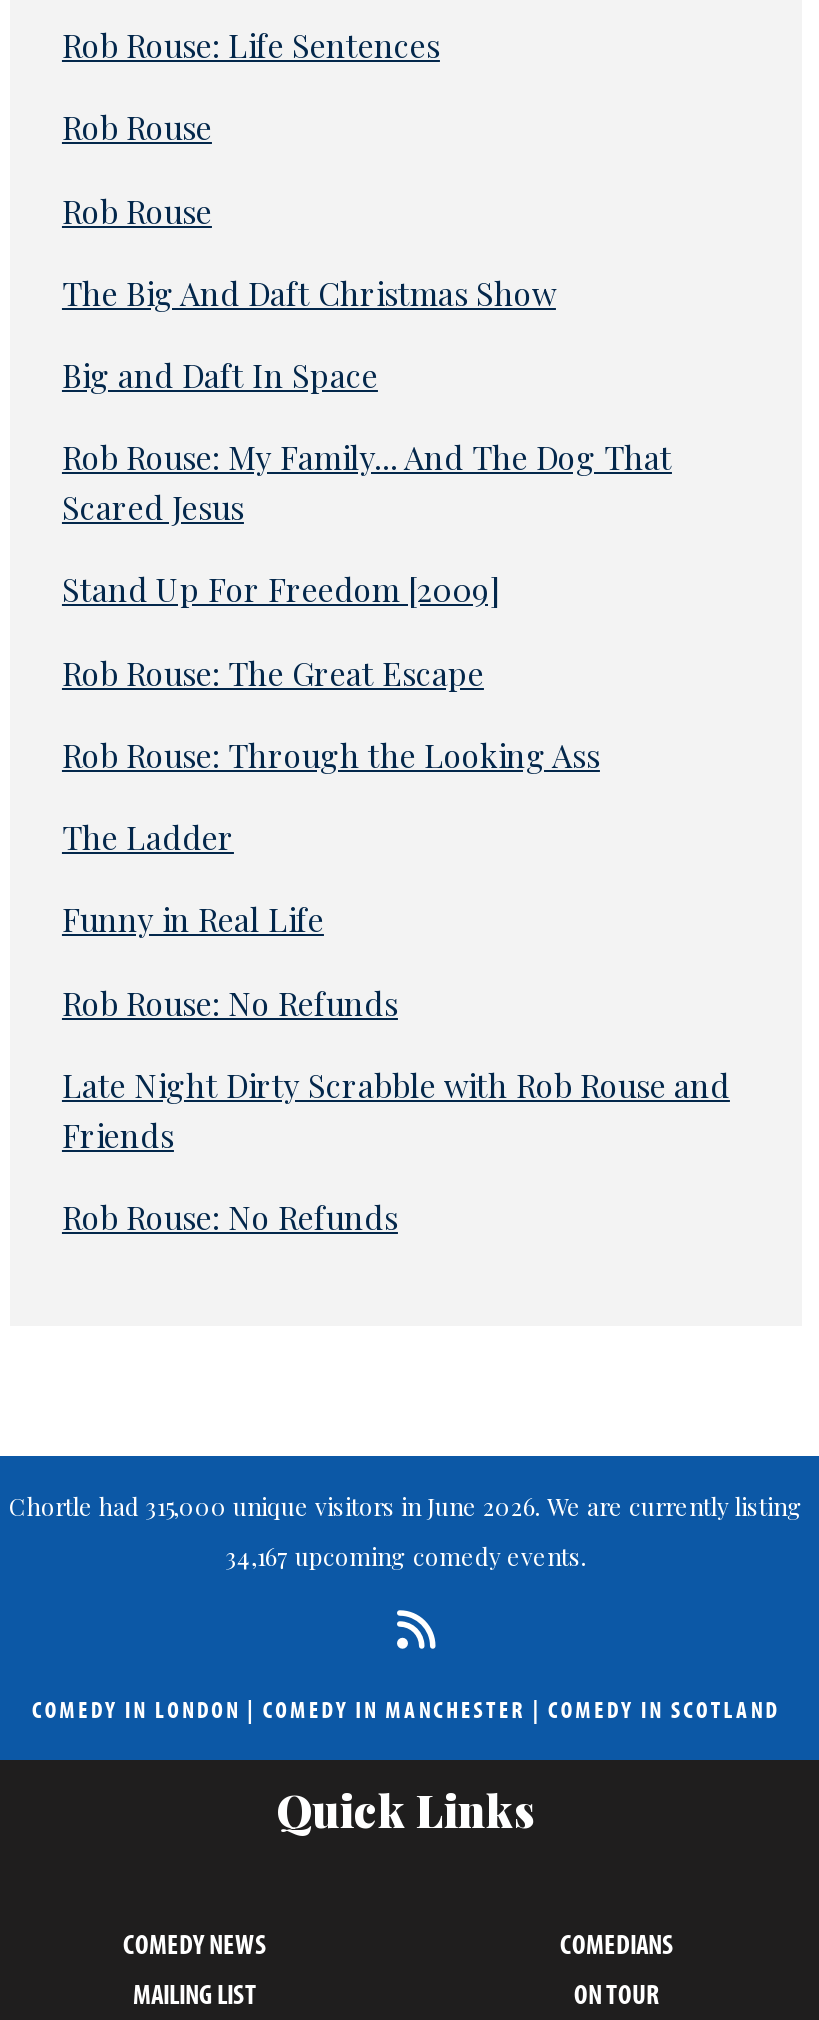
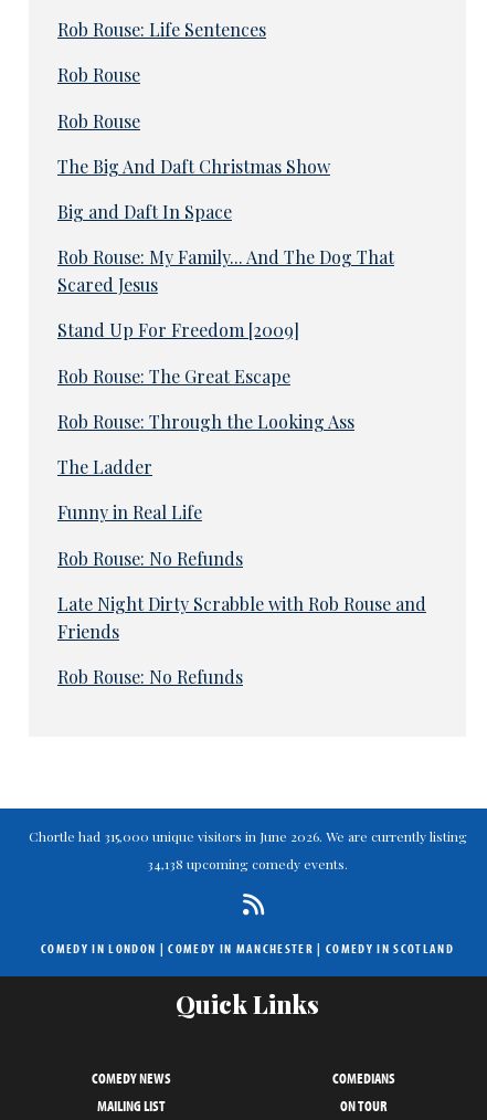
- 34,167 upcoming comedy events.
+ 34,138 upcoming comedy events.
